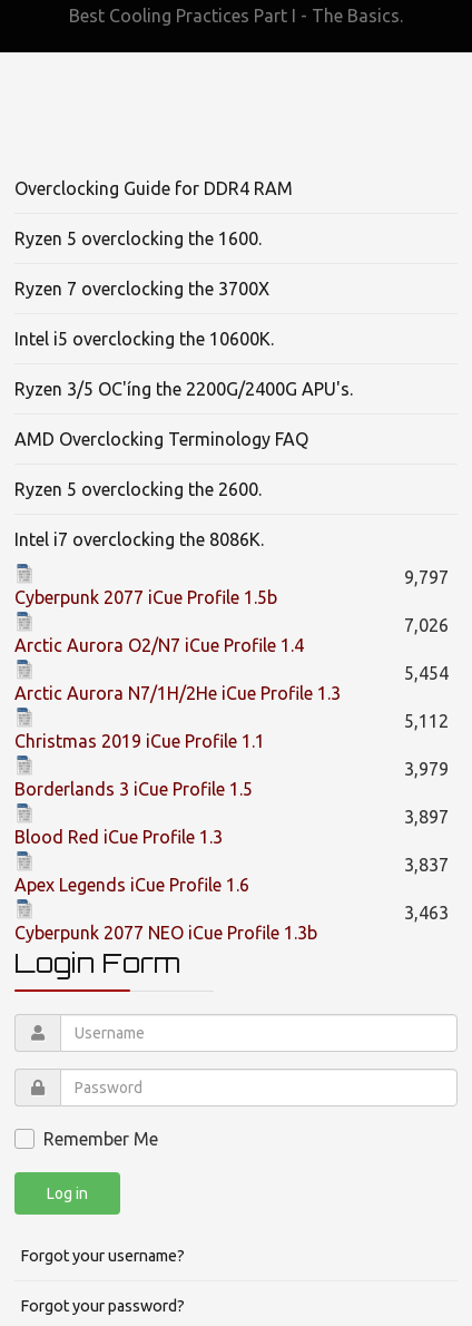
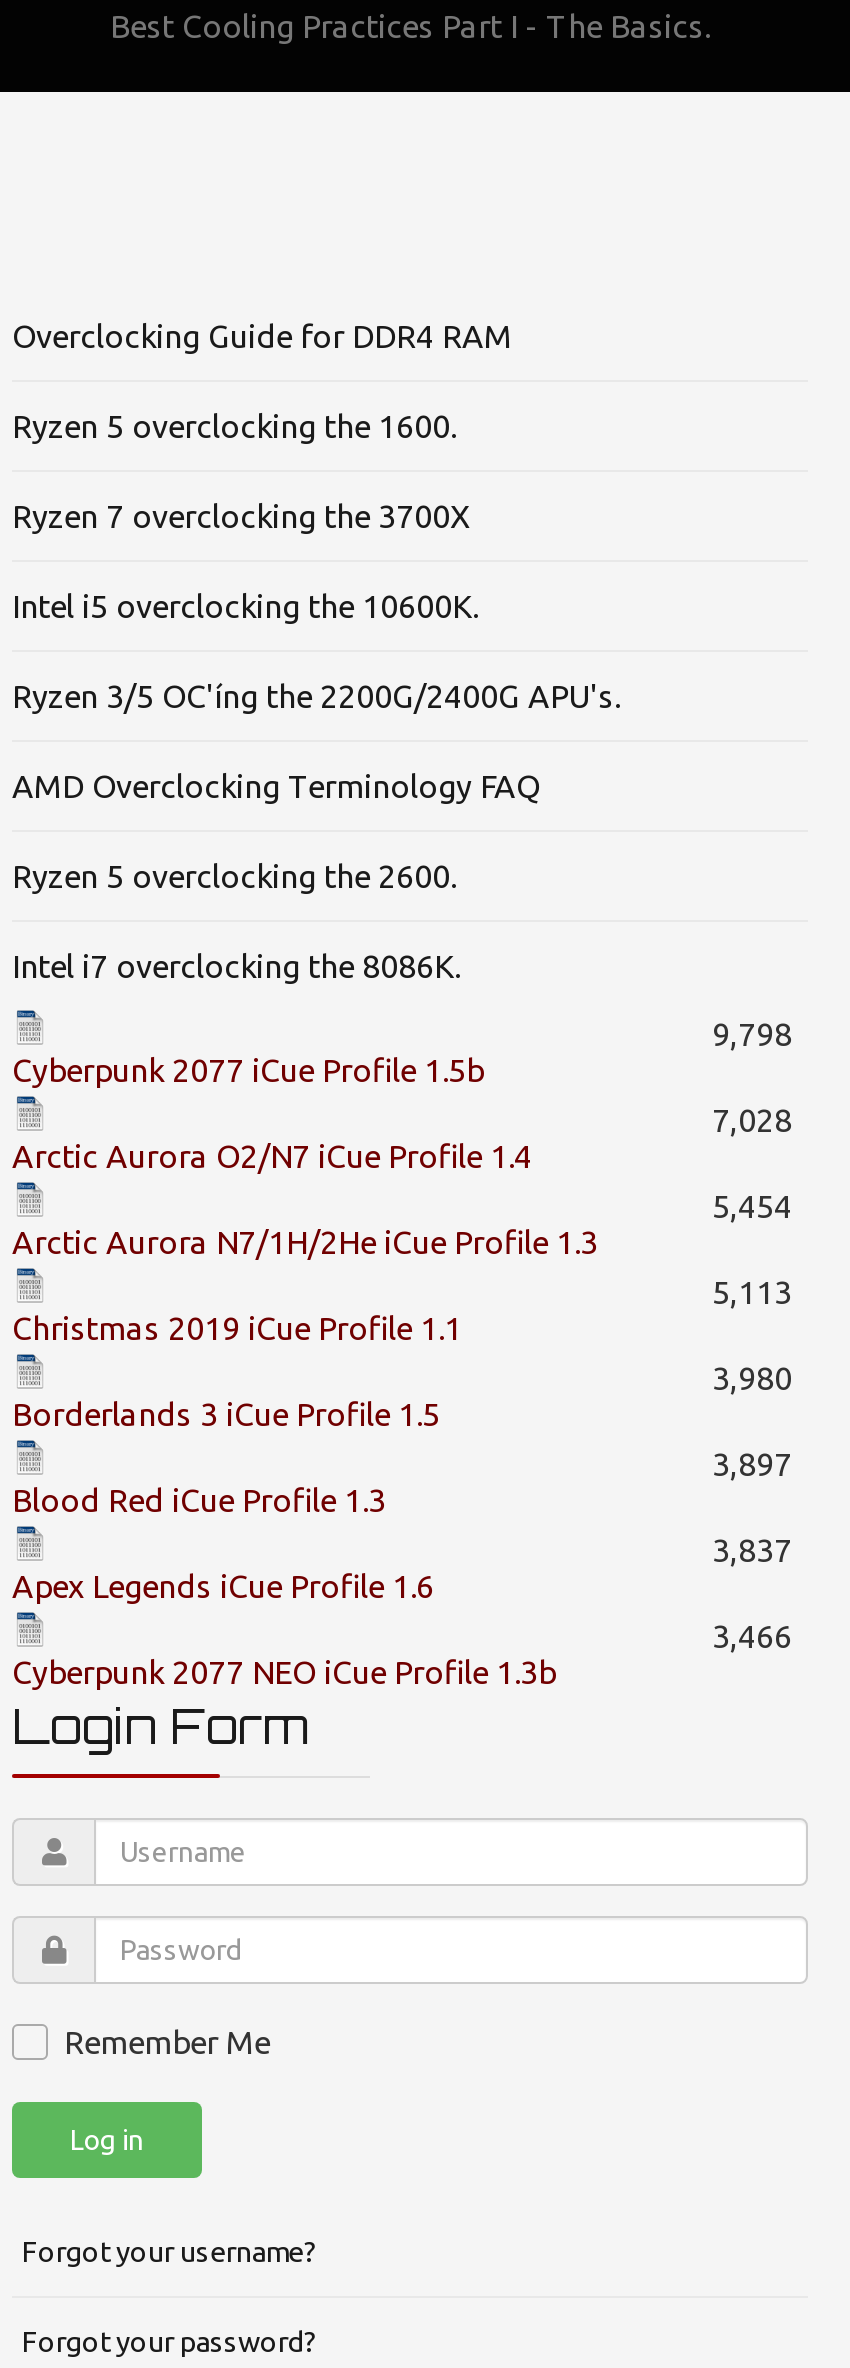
- 9,797
+ 9,798

- 7,026
+ 7,028

- 5,112
+ 5,113

- 3,979
+ 3,980

- 3,463
+ 3,466
